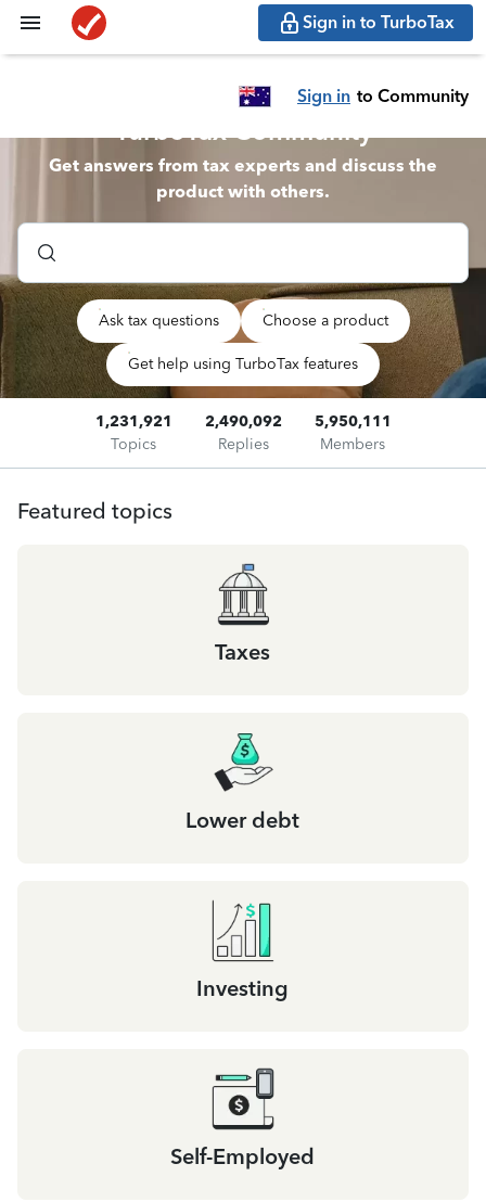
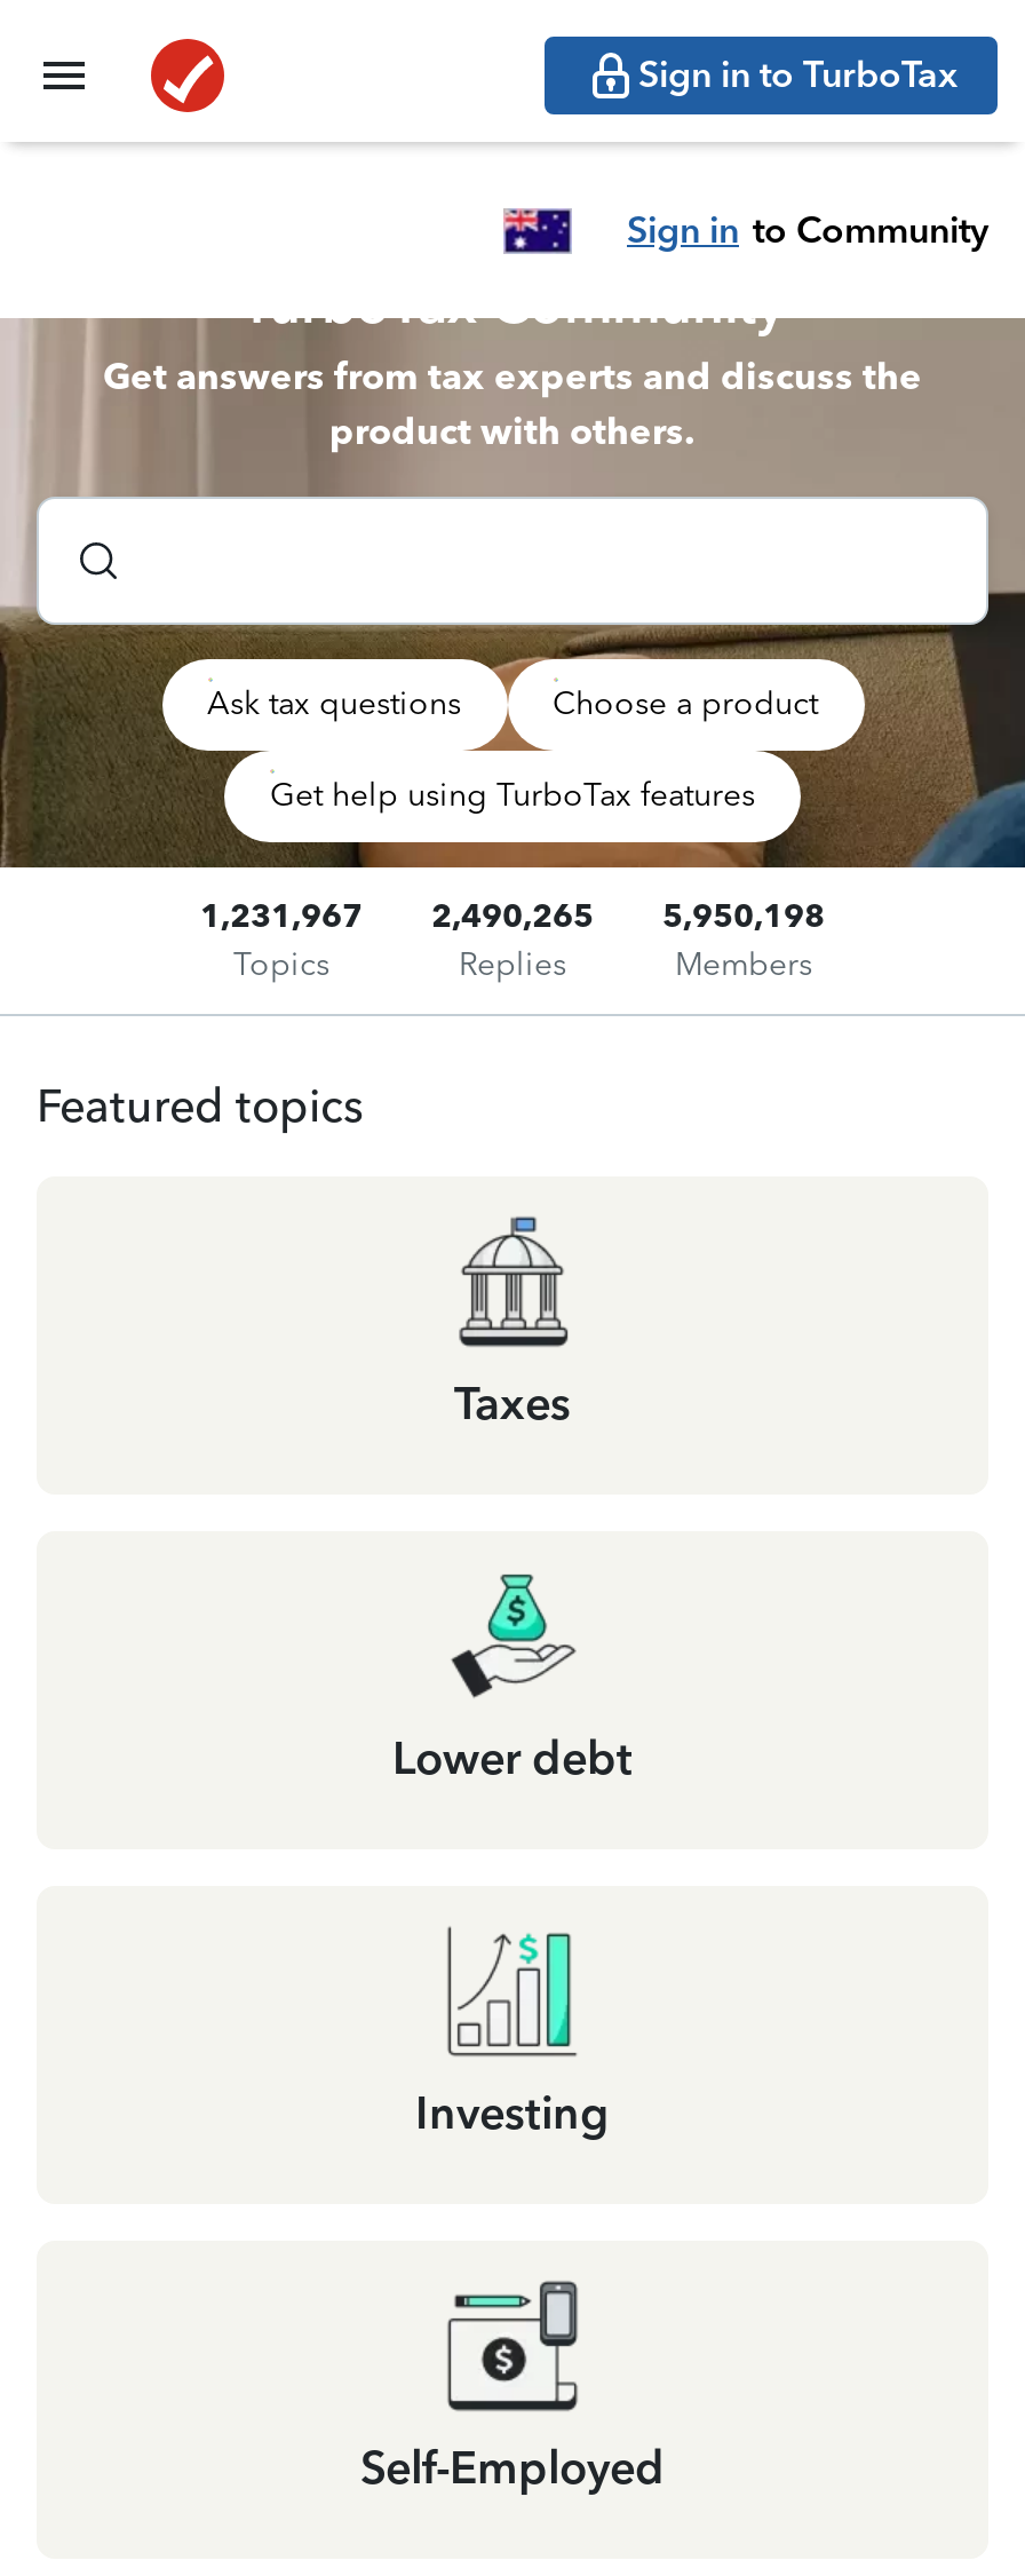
- 1,231,921
+ 1,231,967

- 2,490,092
+ 2,490,265

- 5,950,111
+ 5,950,198
